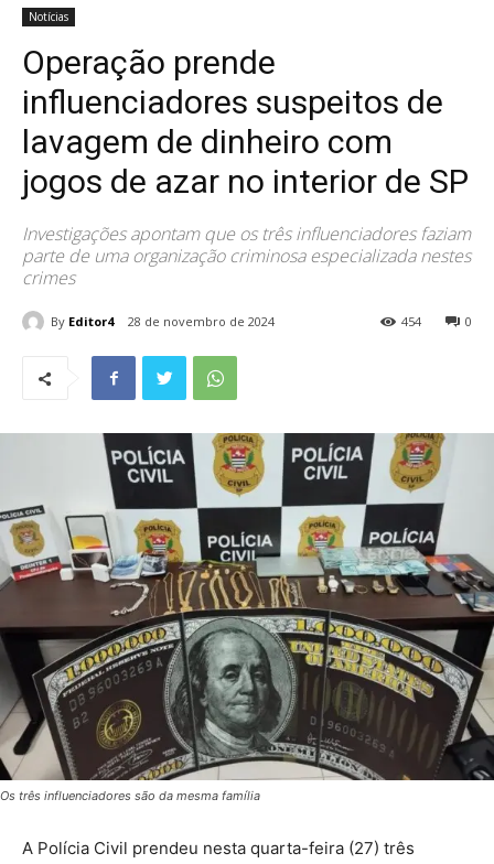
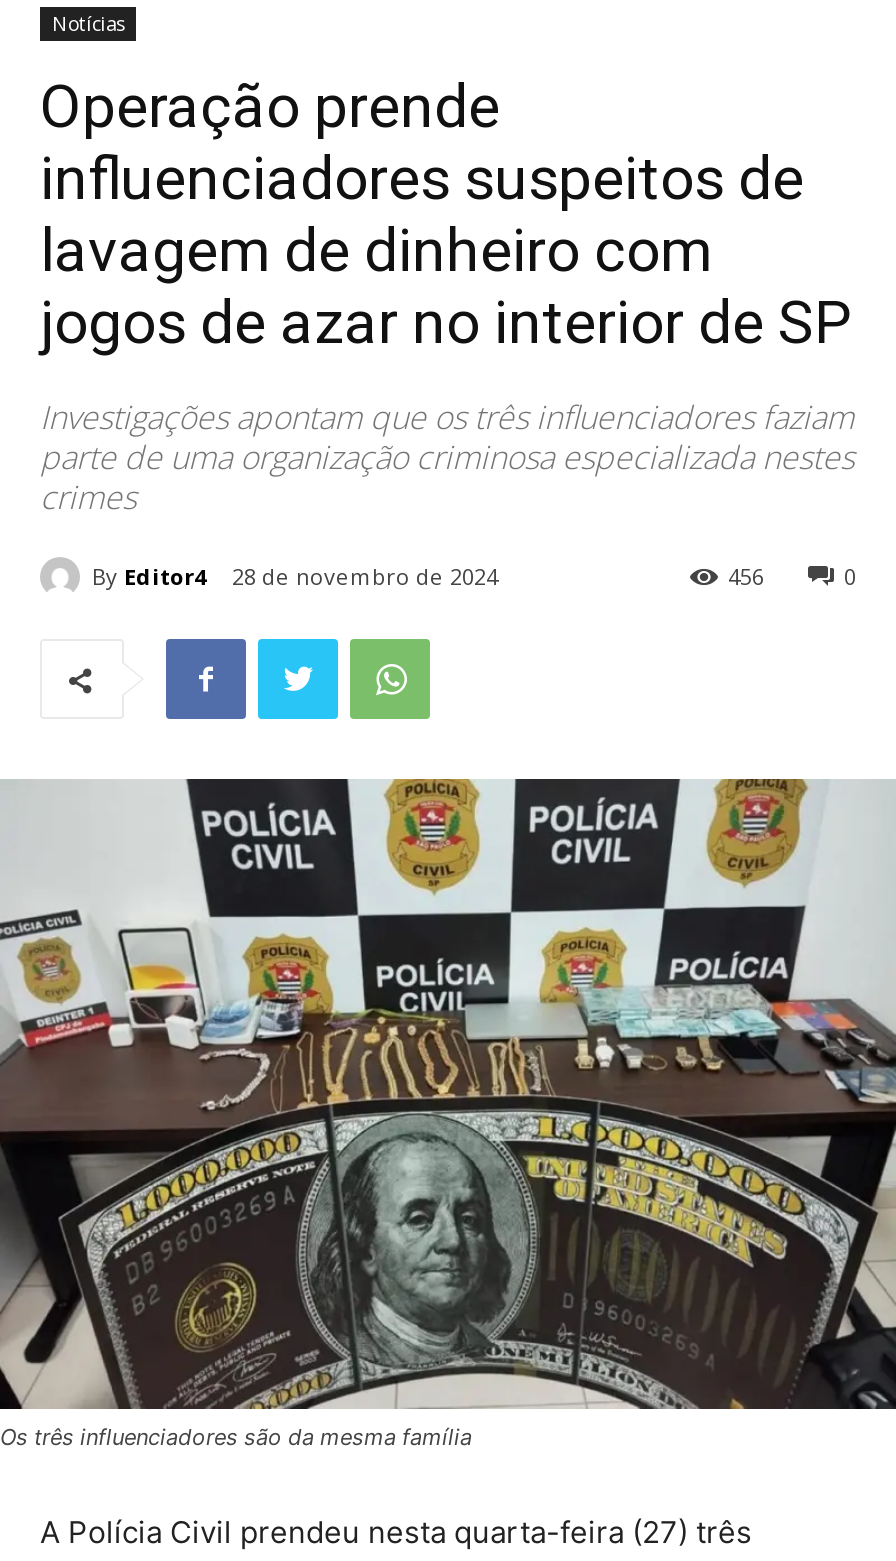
- 454
+ 456
